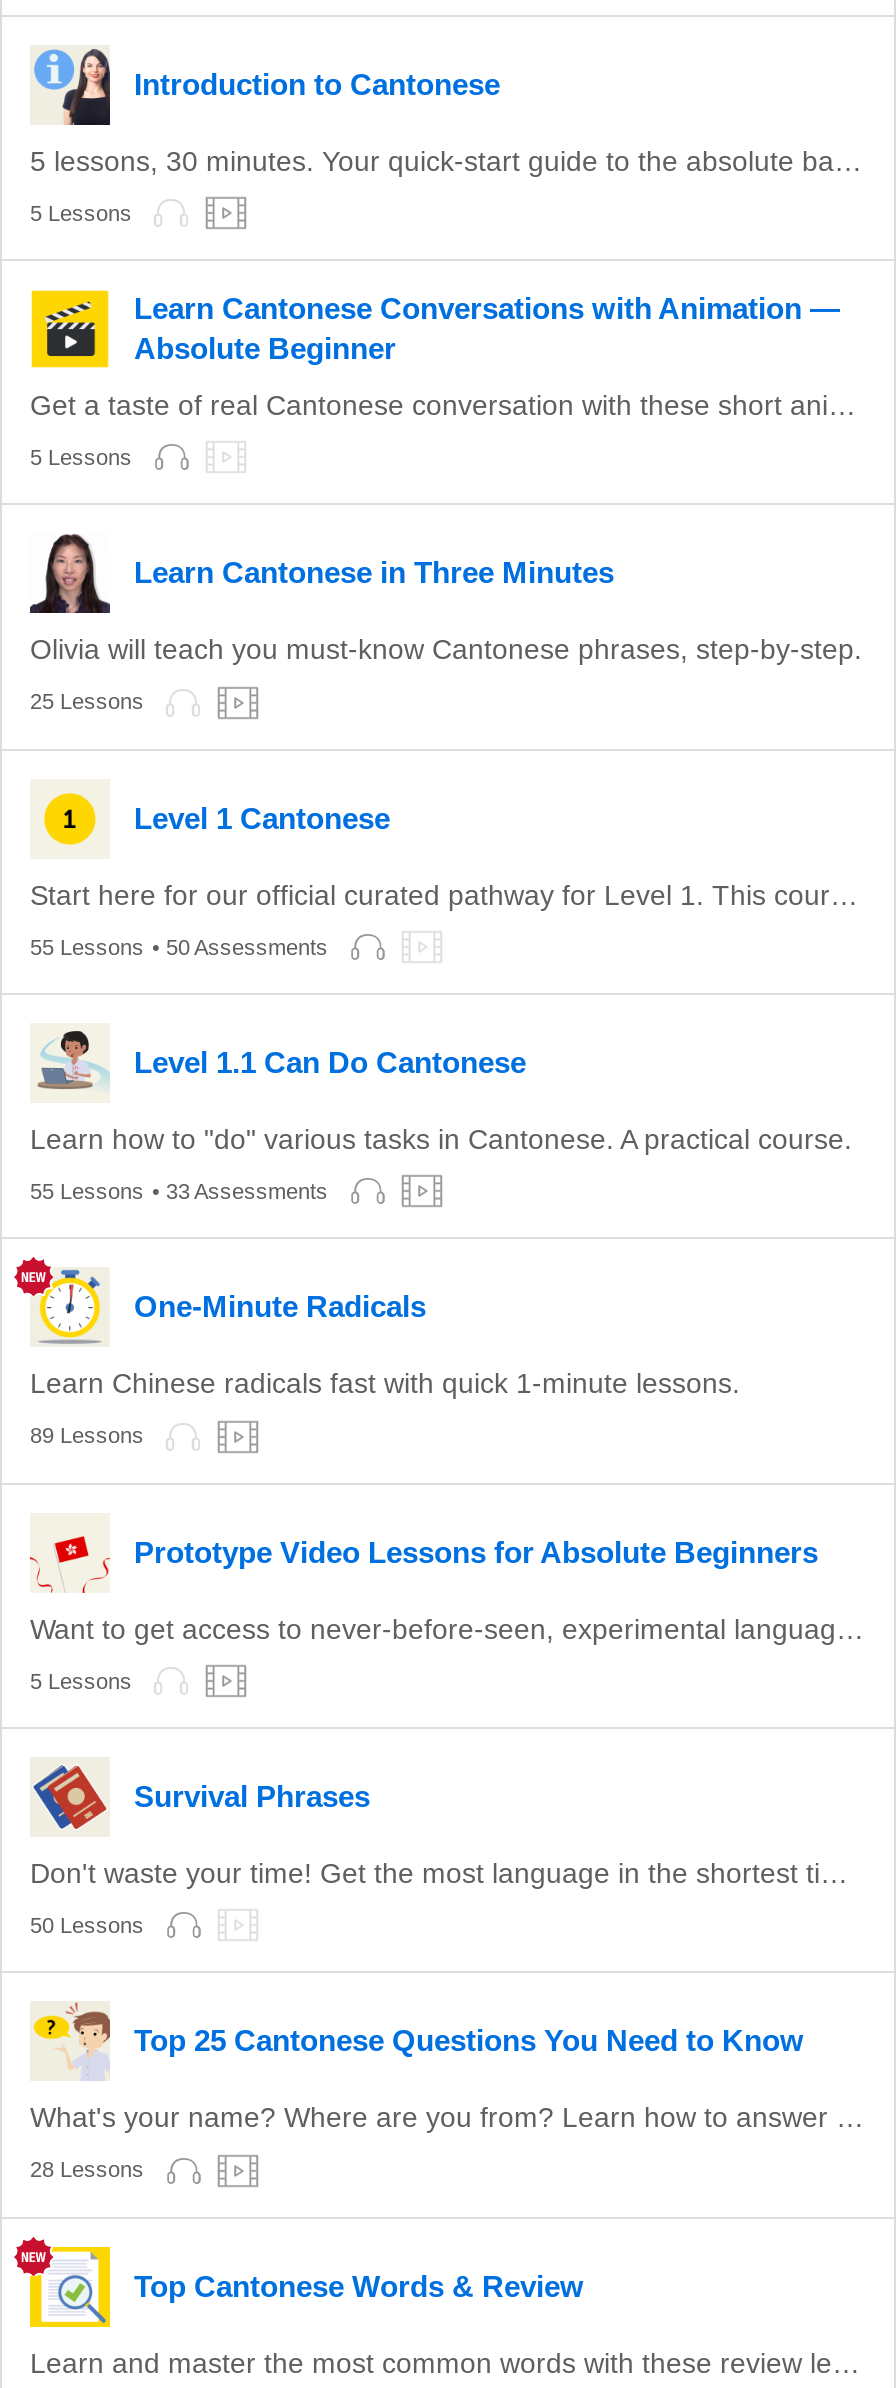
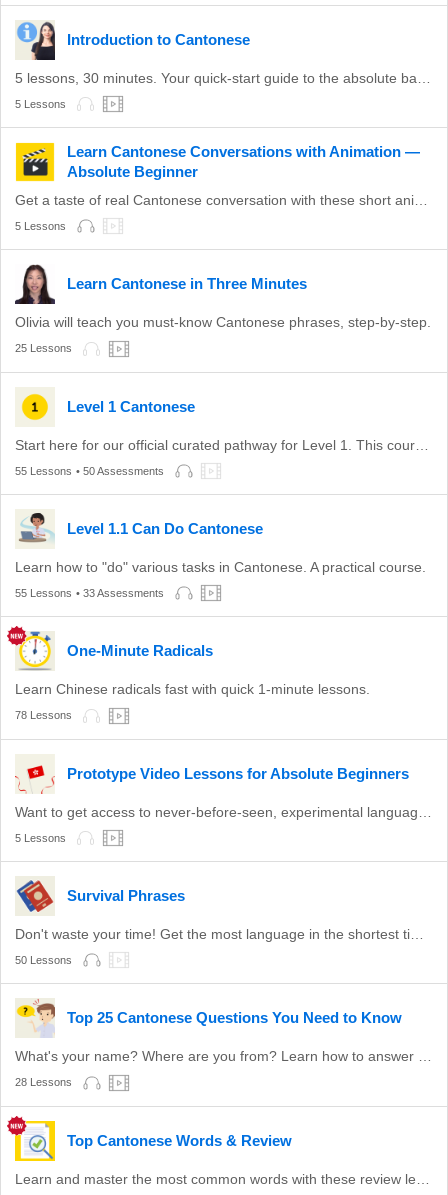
- 89 Lessons
+ 78 Lessons
